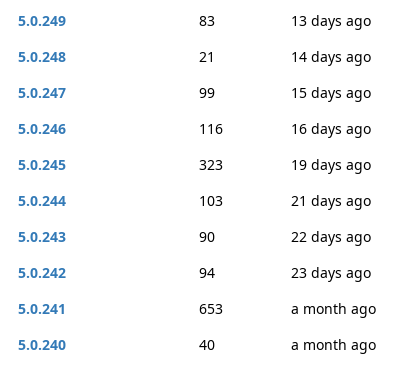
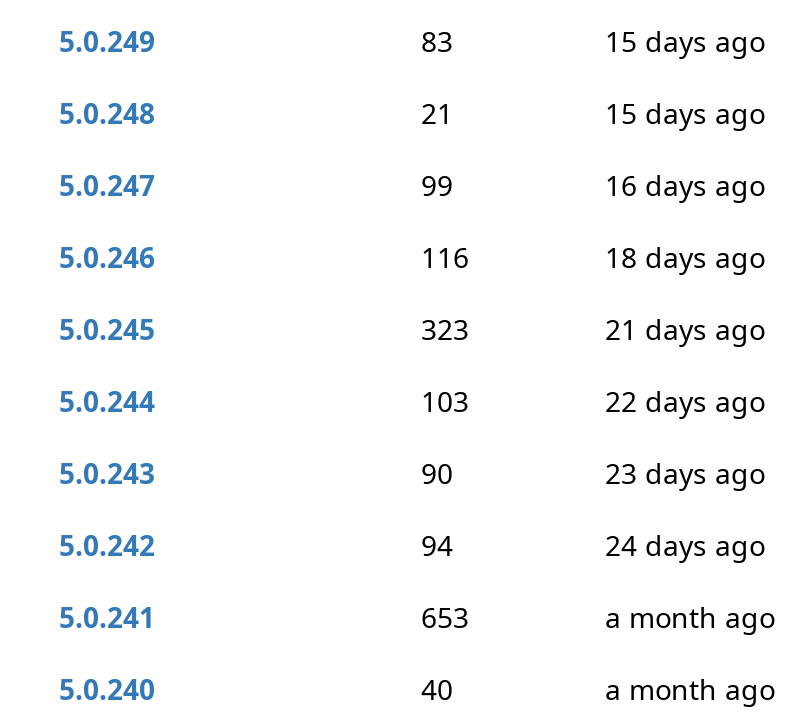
- 13 days ago
+ 15 days ago

- 14 days ago
+ 15 days ago

- 15 days ago
+ 16 days ago

- 16 days ago
+ 18 days ago

- 19 days ago
+ 21 days ago

- 21 days ago
+ 22 days ago

- 22 days ago
+ 23 days ago

- 23 days ago
+ 24 days ago
